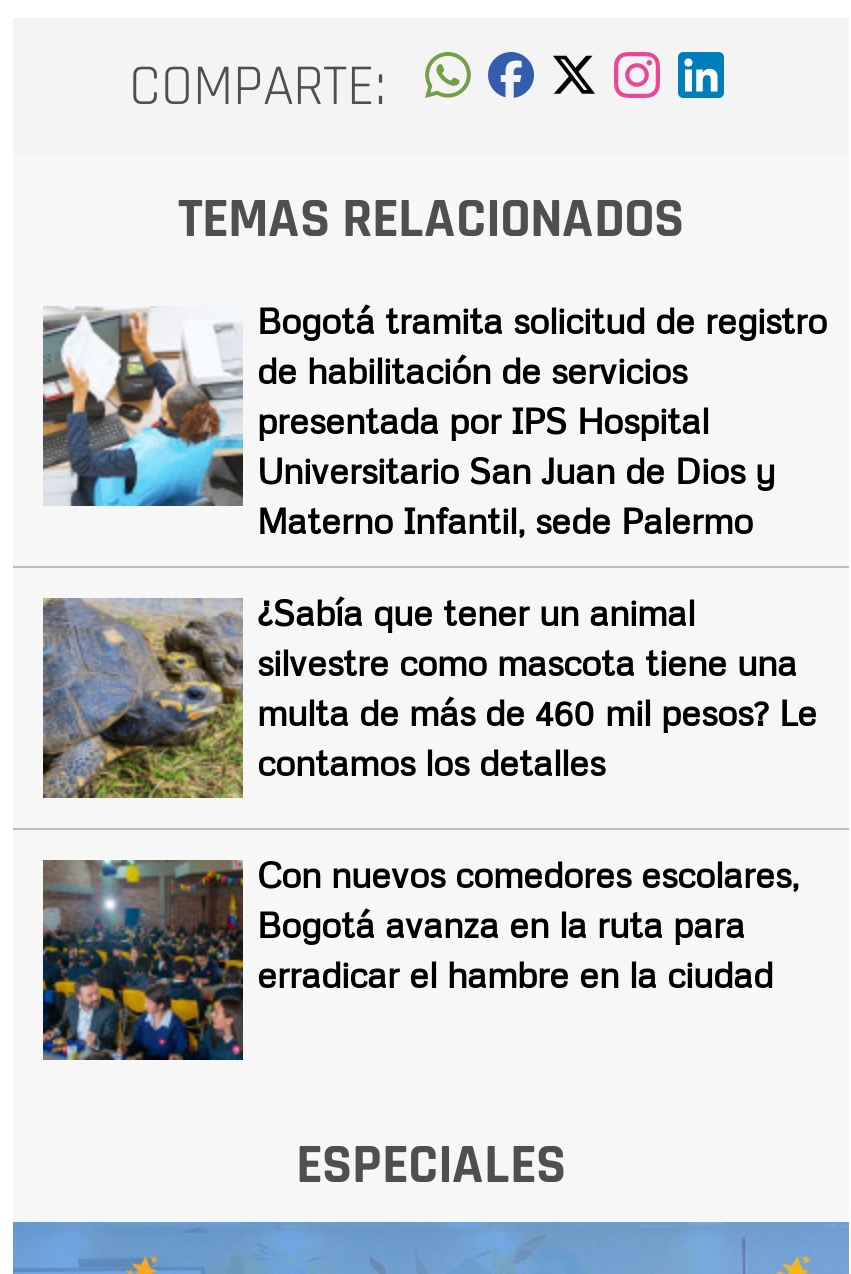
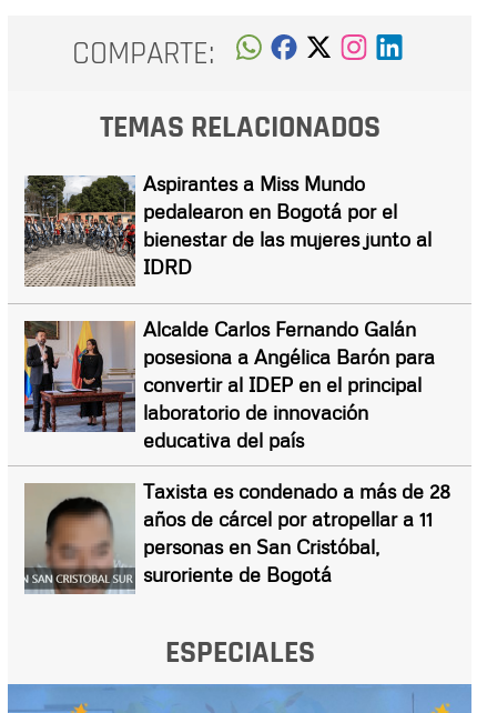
- [image]
- Bogotá tramita solicitud de registro
- de habilitación de servicios
- presentada por IPS Hospital
- Universitario San Juan de Dios y
- Materno Infantil, sede Palermo
+ [image]
+ Aspirantes a Miss Mundo
+ pedalearon en Bogotá por el
+ bienestar de las mujeres junto al
+ IDRD

- [image]
- ¿Sabía que tener un animal
- silvestre como mascota tiene una
- multa de más de 460 mil pesos? Le
- contamos los detalles
+ [image]
+ Alcalde Carlos Fernando Galán
+ posesiona a Angélica Barón para
+ convertir al IDEP en el principal
+ laboratorio de innovación
+ educativa del país

- [image]
- Con nuevos comedores escolares,
- Bogotá avanza en la ruta para
- erradicar el hambre en la ciudad
+ [image]
+ Taxista es condenado a más de 28
+ años de cárcel por atropellar a 11
+ personas en San Cristóbal,
+ suroriente de Bogotá
